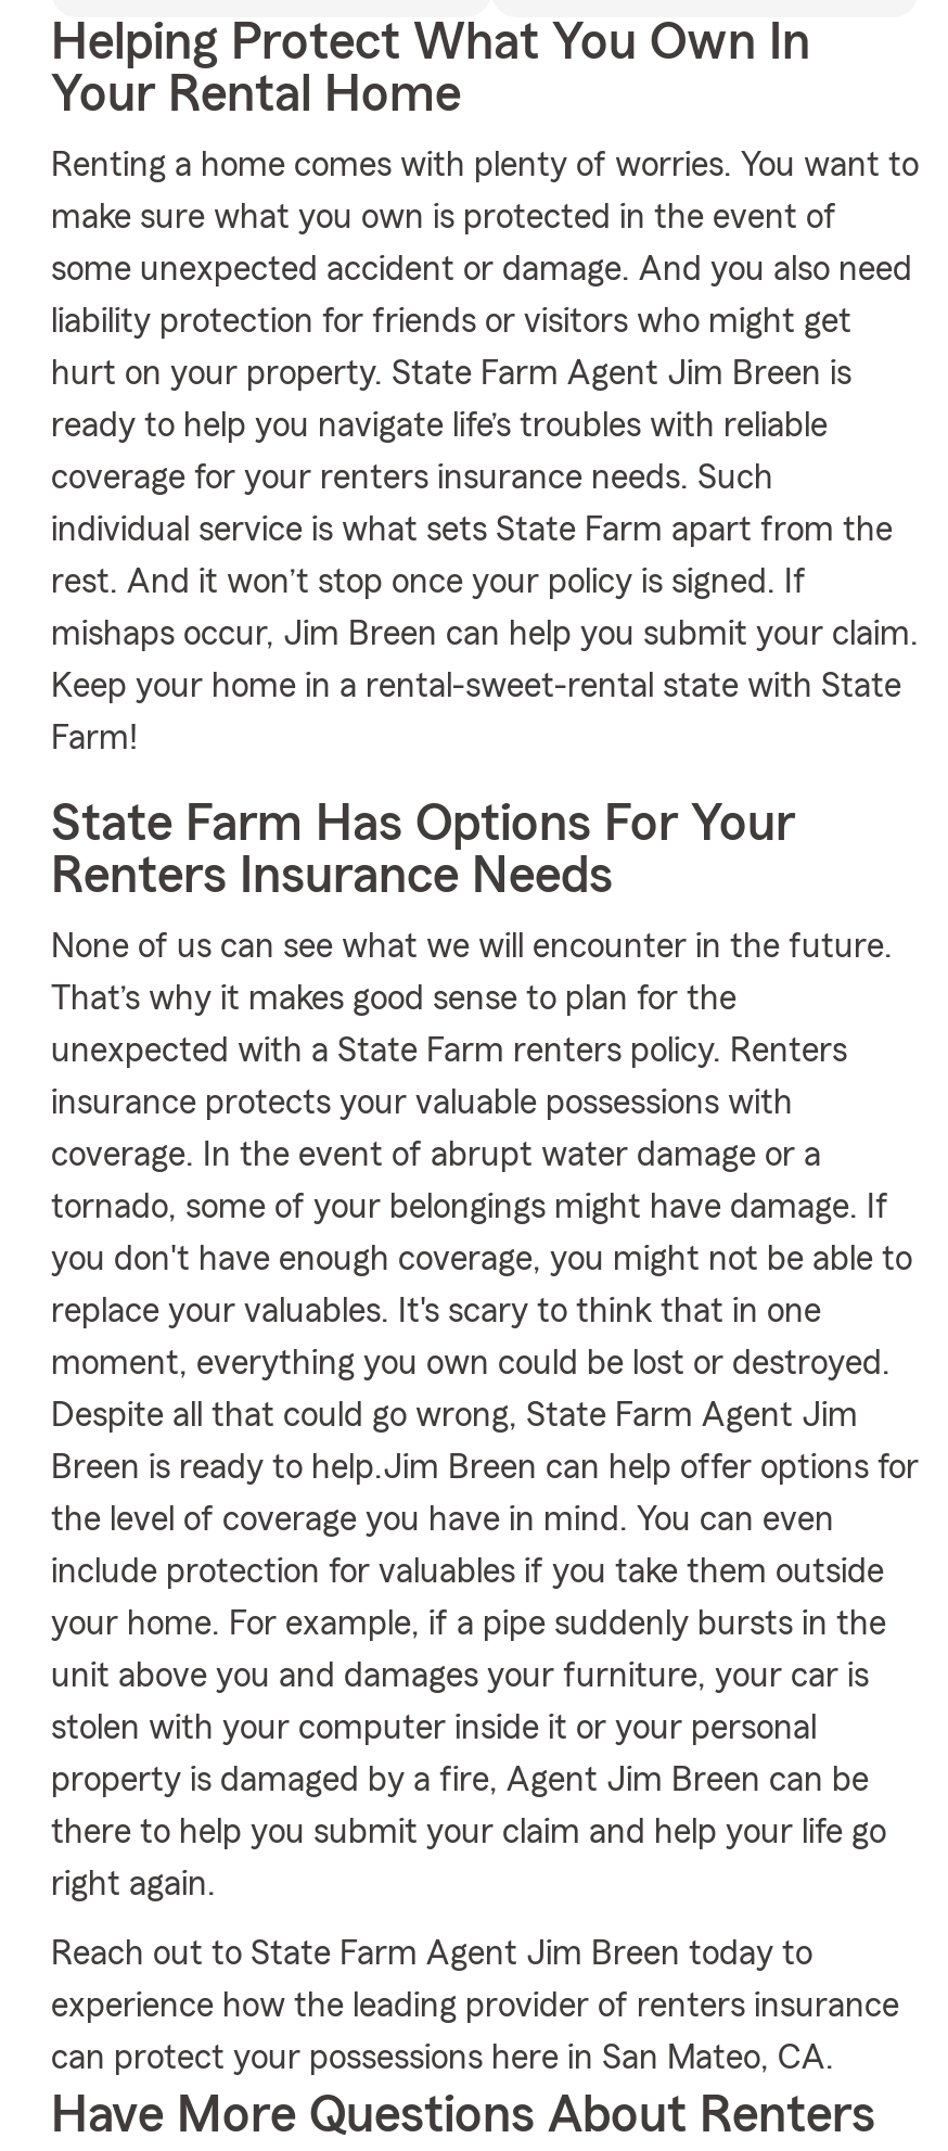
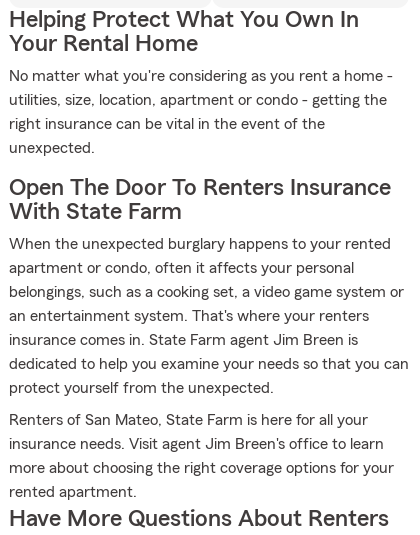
- Renting a home comes with plenty of worries. You want to
- make sure what you own is protected in the event of
- some unexpected accident or damage. And you also need
- liability protection for friends or visitors who might get
- hurt on your property. State Farm Agent Jim Breen is
- ready to help you navigate life’s troubles with reliable
- coverage for your renters insurance needs. Such
- individual service is what sets State Farm apart from the
- rest. And it won’t stop once your policy is signed. If
- mishaps occur, Jim Breen can help you submit your claim.
- Keep your home in a rental-sweet-rental state with State
- Farm!
- State Farm Has Options For Your
- Renters Insurance Needs
- None of us can see what we will encounter in the future.
- That’s why it makes good sense to plan for the
- unexpected with a State Farm renters policy. Renters
- insurance protects your valuable possessions with
- coverage. In the event of abrupt water damage or a
- tornado, some of your belongings might have damage. If
- you don't have enough coverage, you might not be able to
- replace your valuables. It's scary to think that in one
- moment, everything you own could be lost or destroyed.
- Despite all that could go wrong, State Farm Agent Jim
- Breen is ready to help.Jim Breen can help offer options for
- the level of coverage you have in mind. You can even
- include protection for valuables if you take them outside
- your home. For example, if a pipe suddenly bursts in the
- unit above you and damages your furniture, your car is
- stolen with your computer inside it or your personal
- property is damaged by a fire, Agent Jim Breen can be
- there to help you submit your claim and help your life go
- right again.
- Reach out to State Farm Agent Jim Breen today to
- experience how the leading provider of renters insurance
- can protect your possessions here in San Mateo, CA.
+ No matter what you're considering as you rent a home -
+ utilities, size, location, apartment or condo - getting the
+ right insurance can be vital in the event of the
+ unexpected.
+ Open The Door To Renters Insurance
+ With State Farm
+ When the unexpected burglary happens to your rented
+ apartment or condo, often it affects your personal
+ belongings, such as a cooking set, a video game system or
+ an entertainment system. That's where your renters
+ insurance comes in. State Farm agent Jim Breen is
+ dedicated to help you examine your needs so that you can
+ protect yourself from the unexpected.
+ Renters of San Mateo, State Farm is here for all your
+ insurance needs. Visit agent Jim Breen's office to learn
+ more about choosing the right coverage options for your
+ rented apartment.
